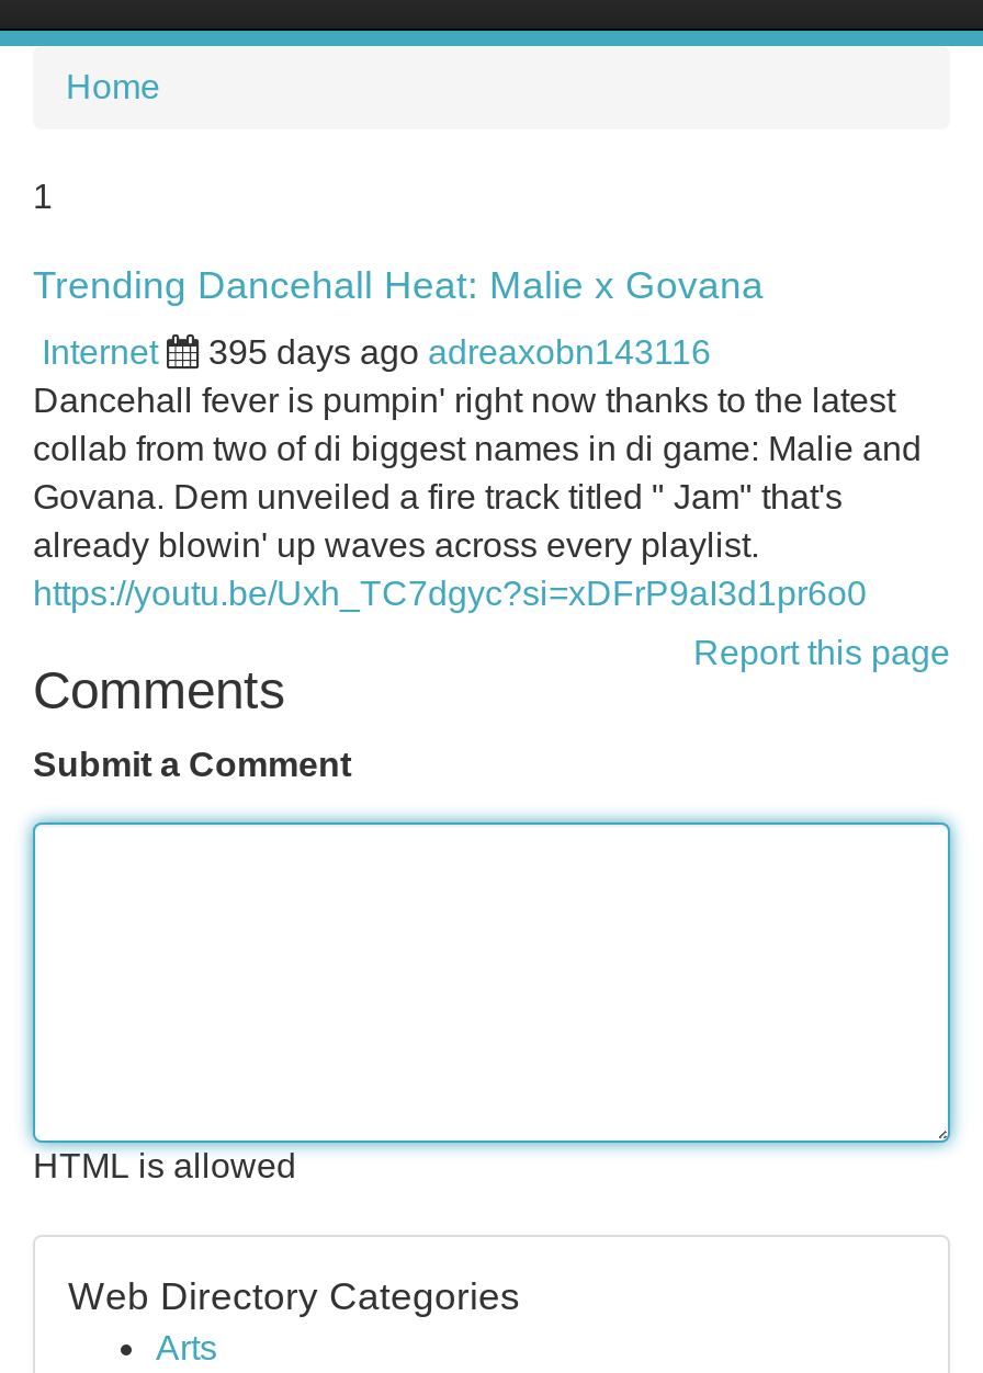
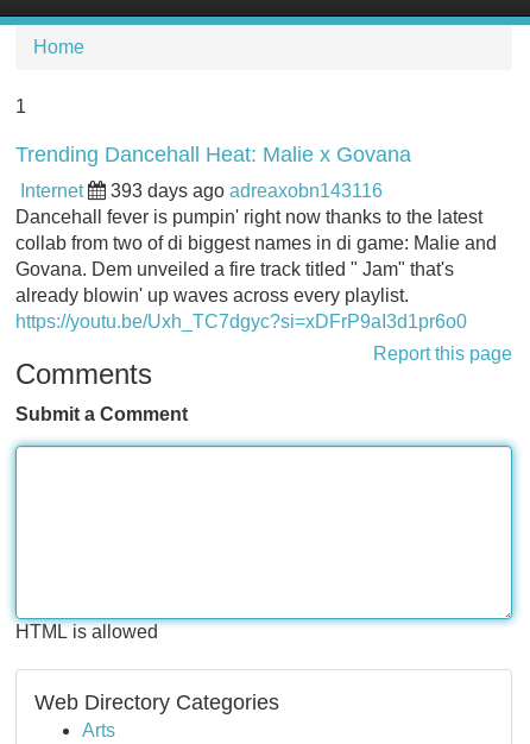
- 395 days ago adreaxobn143116
+ 393 days ago adreaxobn143116
